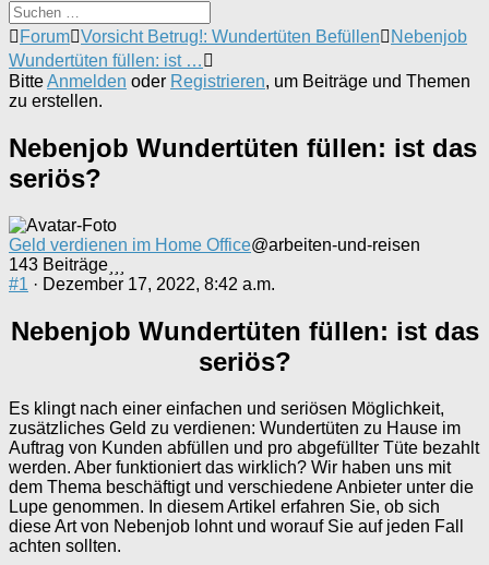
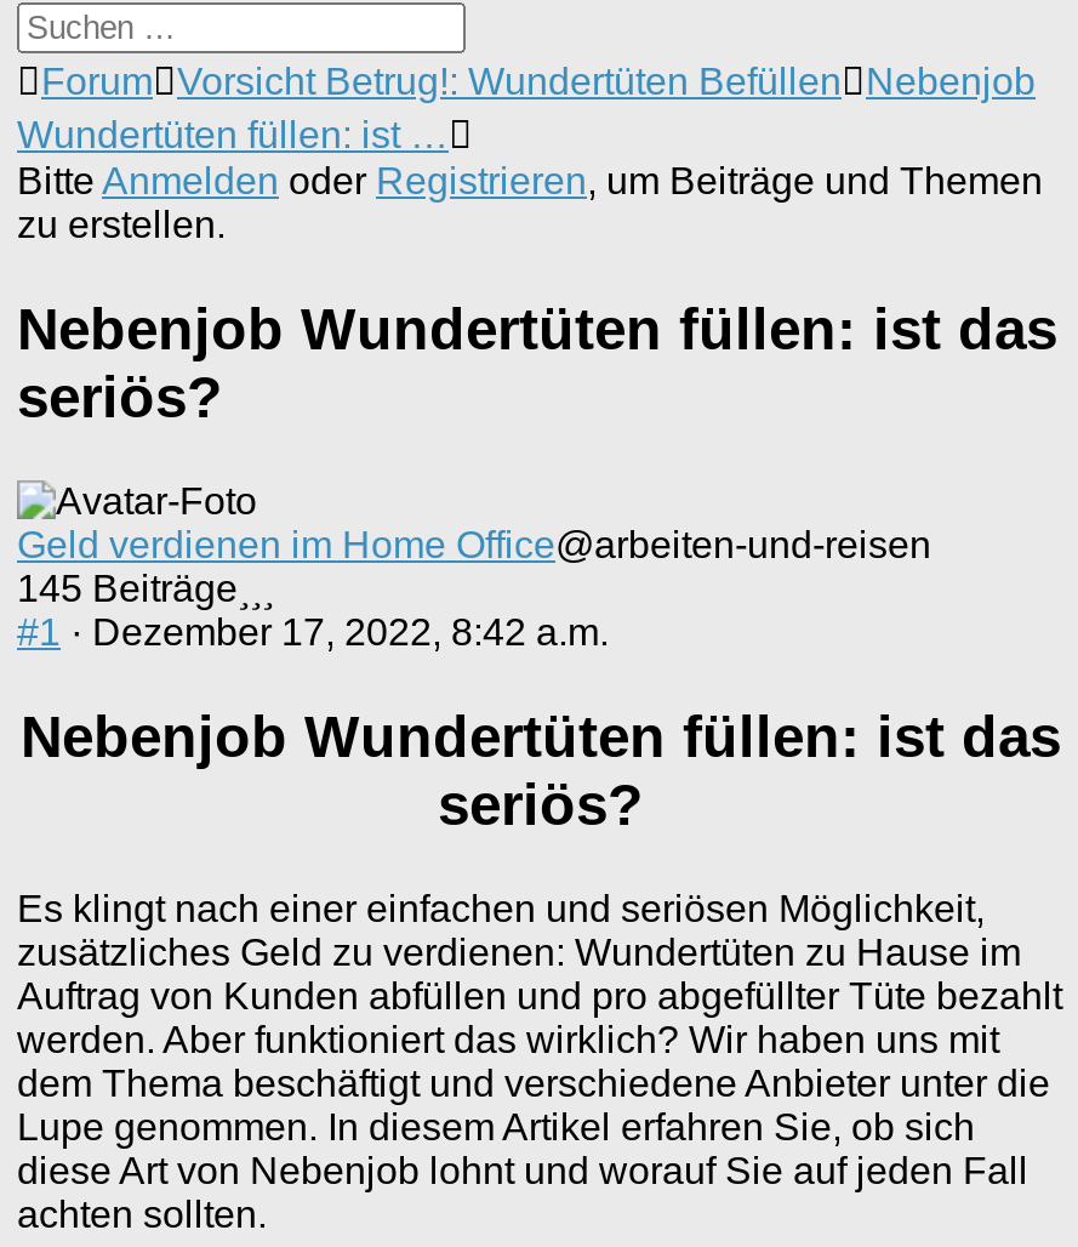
- 143 Beiträge
+ 145 Beiträge
